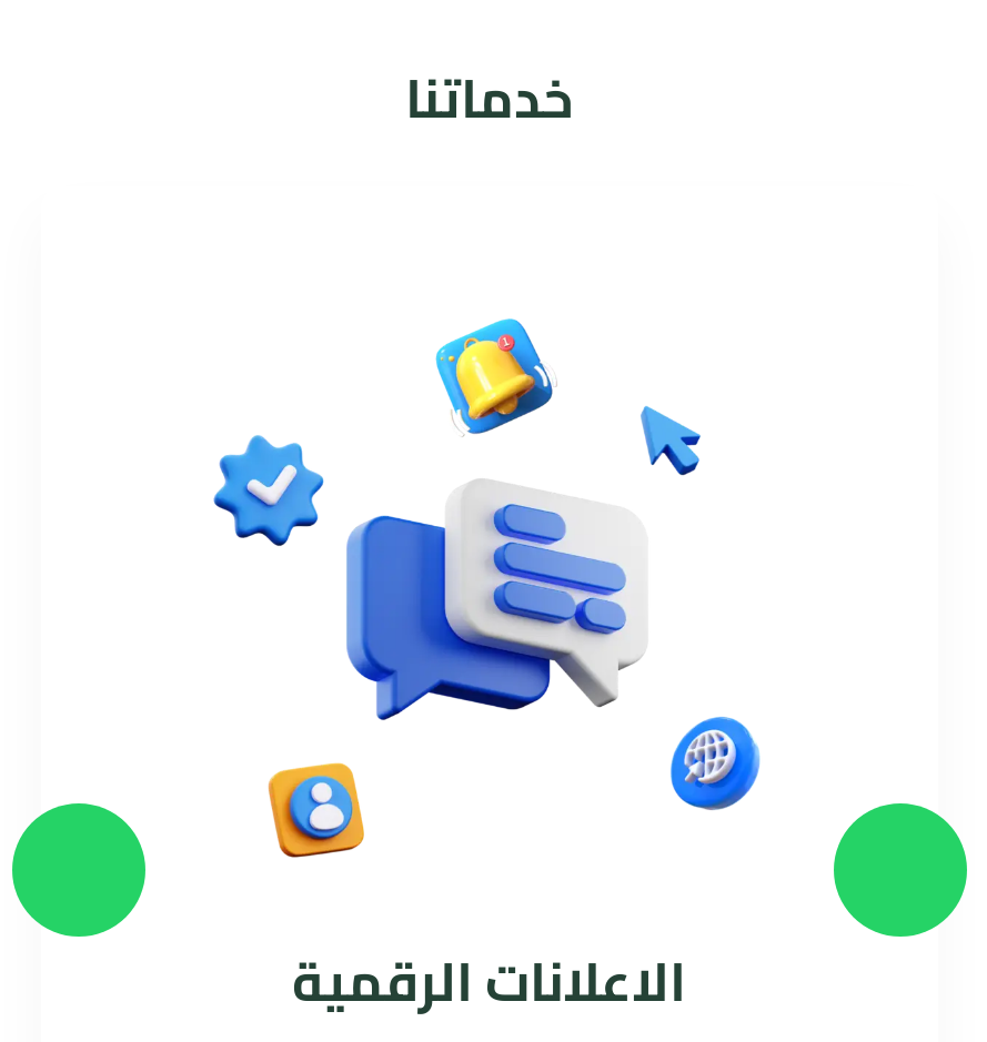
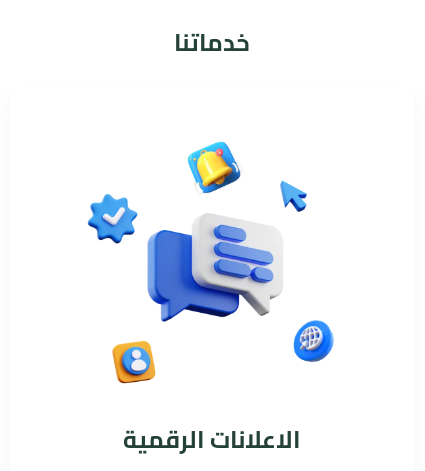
- [image]

- [image]
